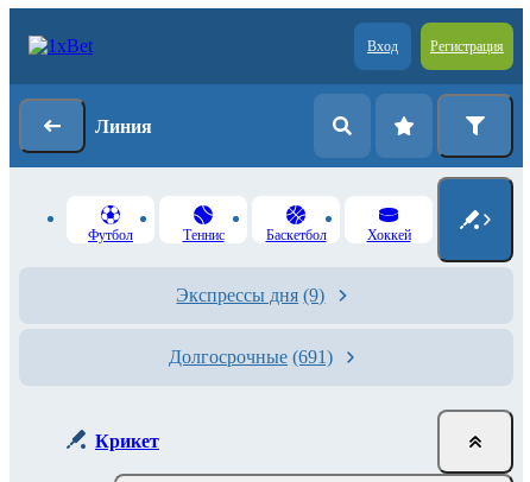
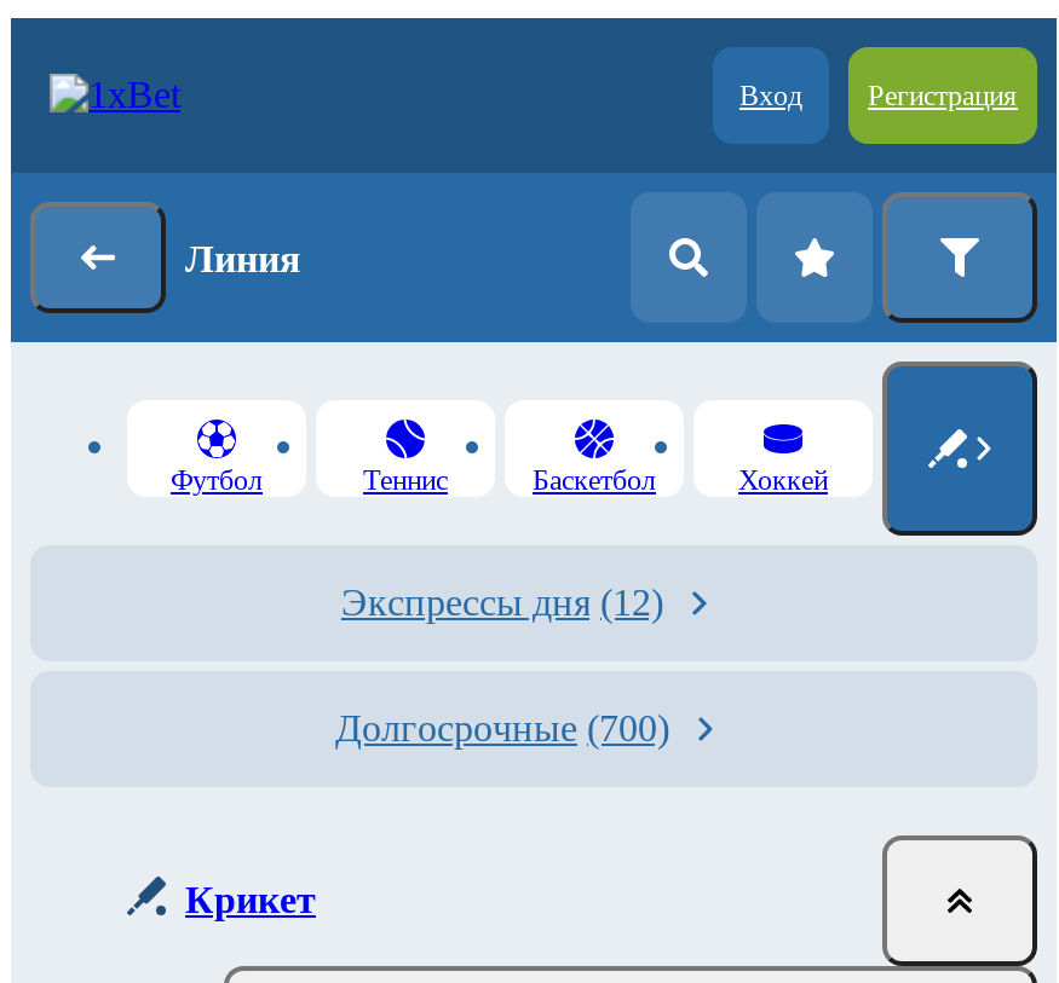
- Экспрессы дня (9)
+ Экспрессы дня (12)

- Долгосрочные (691)
+ Долгосрочные (700)
